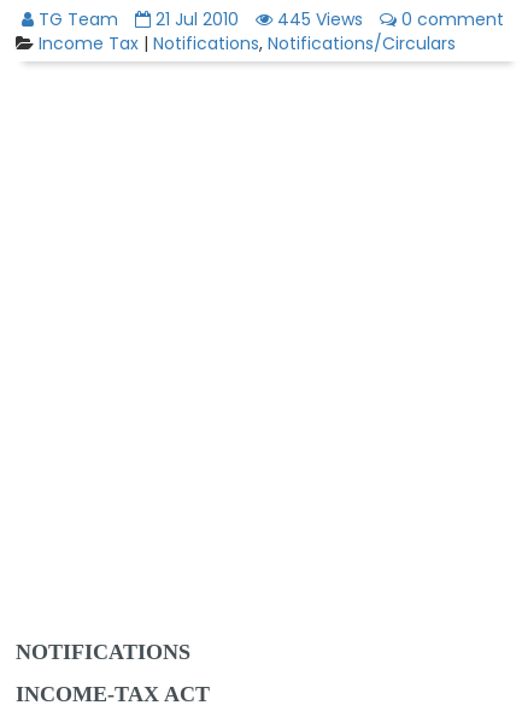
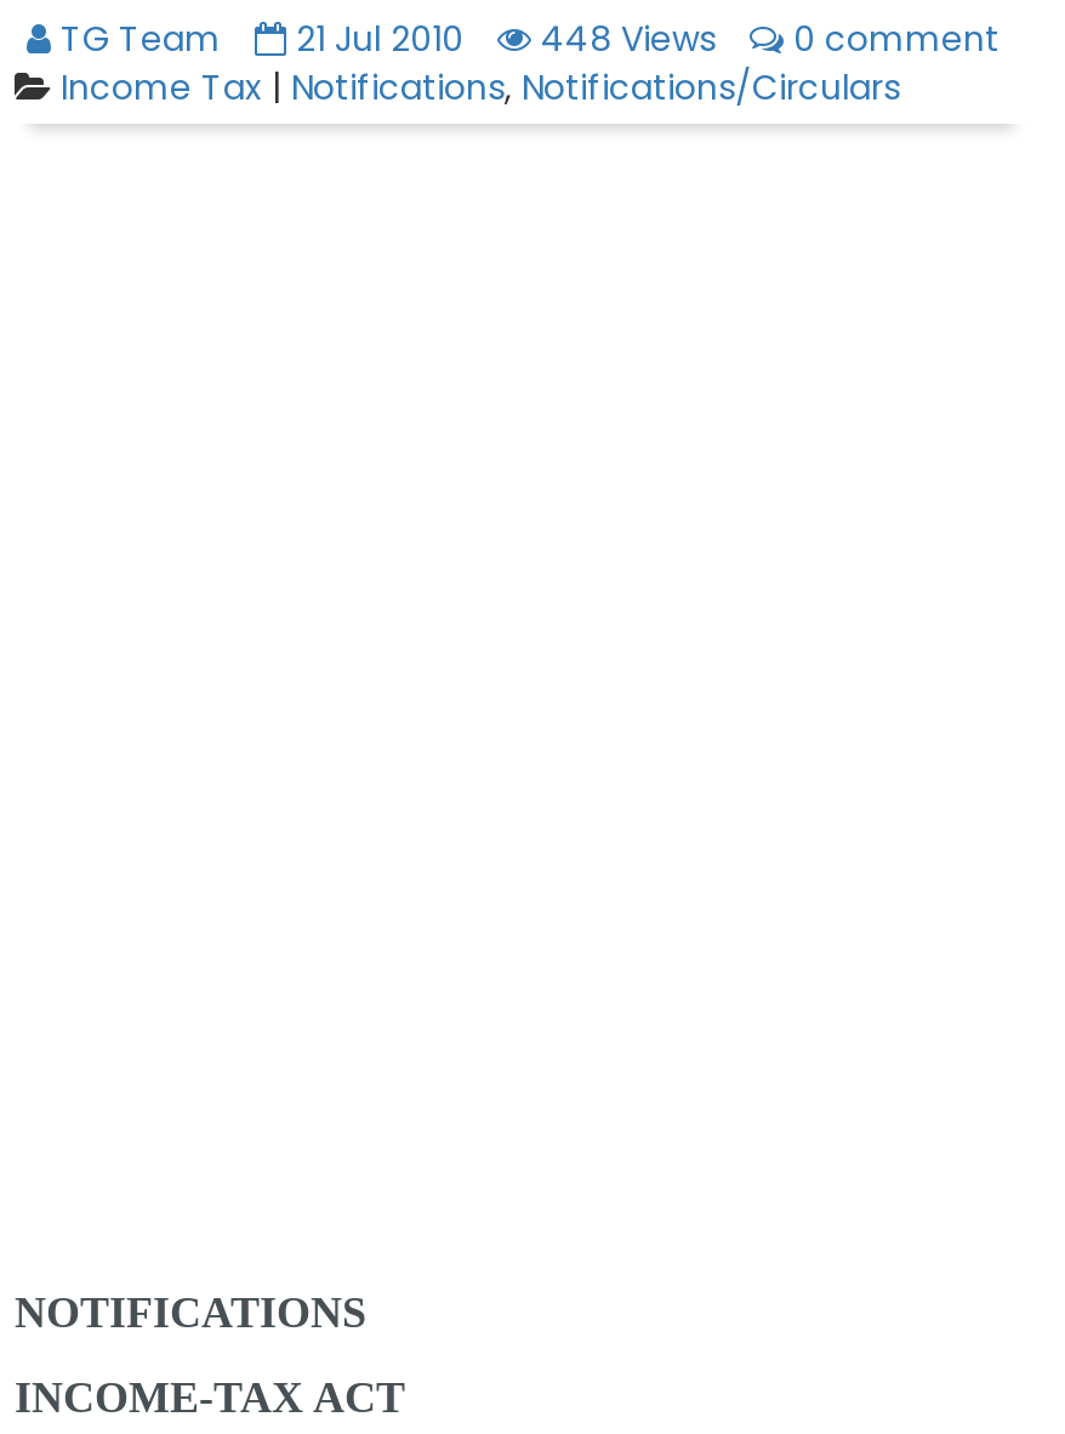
- TG Team 21 Jul 2010 445 Views 0 comment
+ TG Team 21 Jul 2010 448 Views 0 comment
